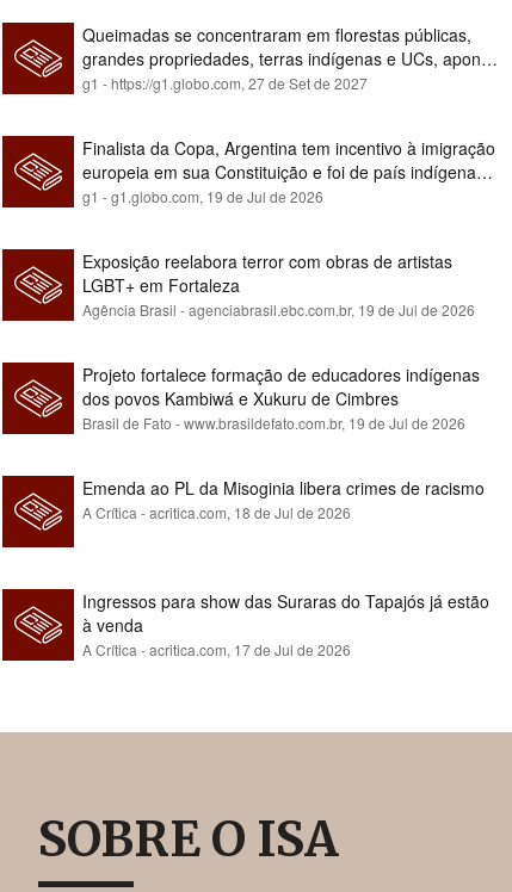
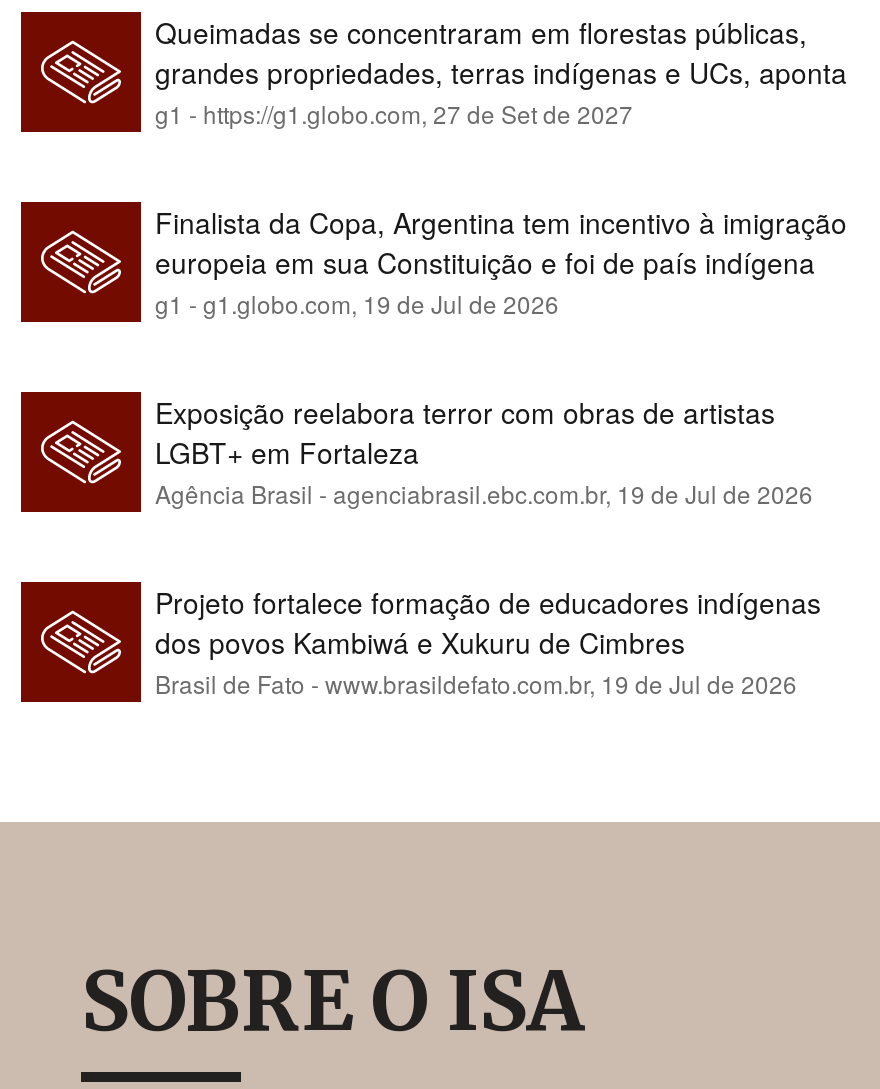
- Emenda ao PL da Misoginia libera crimes de racismo
- A Crítica - acritica.com, 18 de Jul de 2026

- Ingressos para show das Suraras do Tapajós já estão
- à venda
- A Crítica - acritica.com, 17 de Jul de 2026
